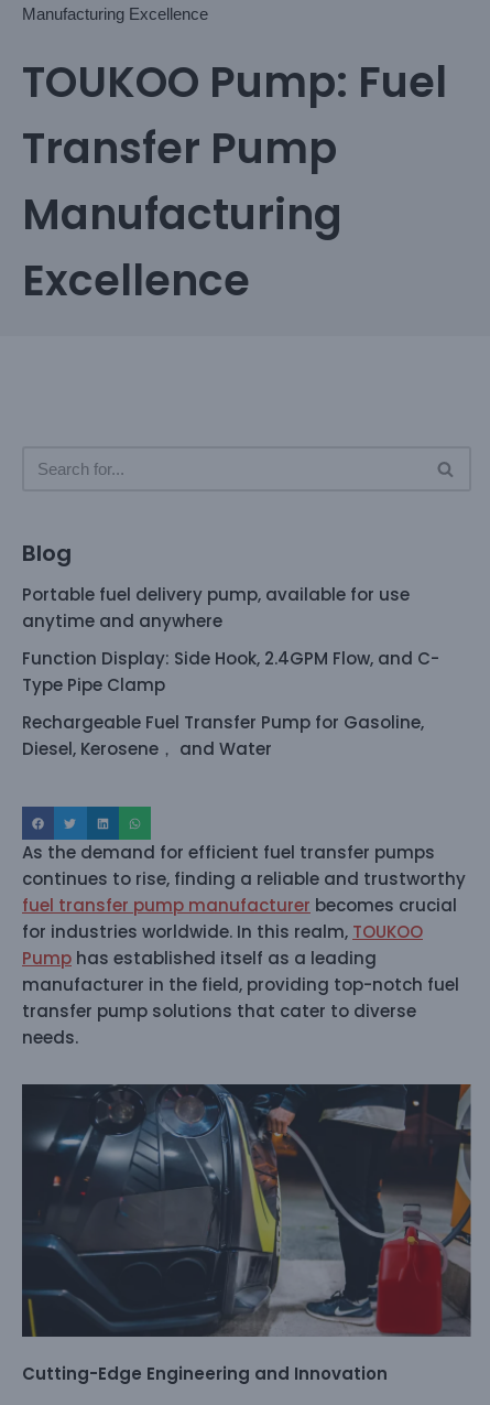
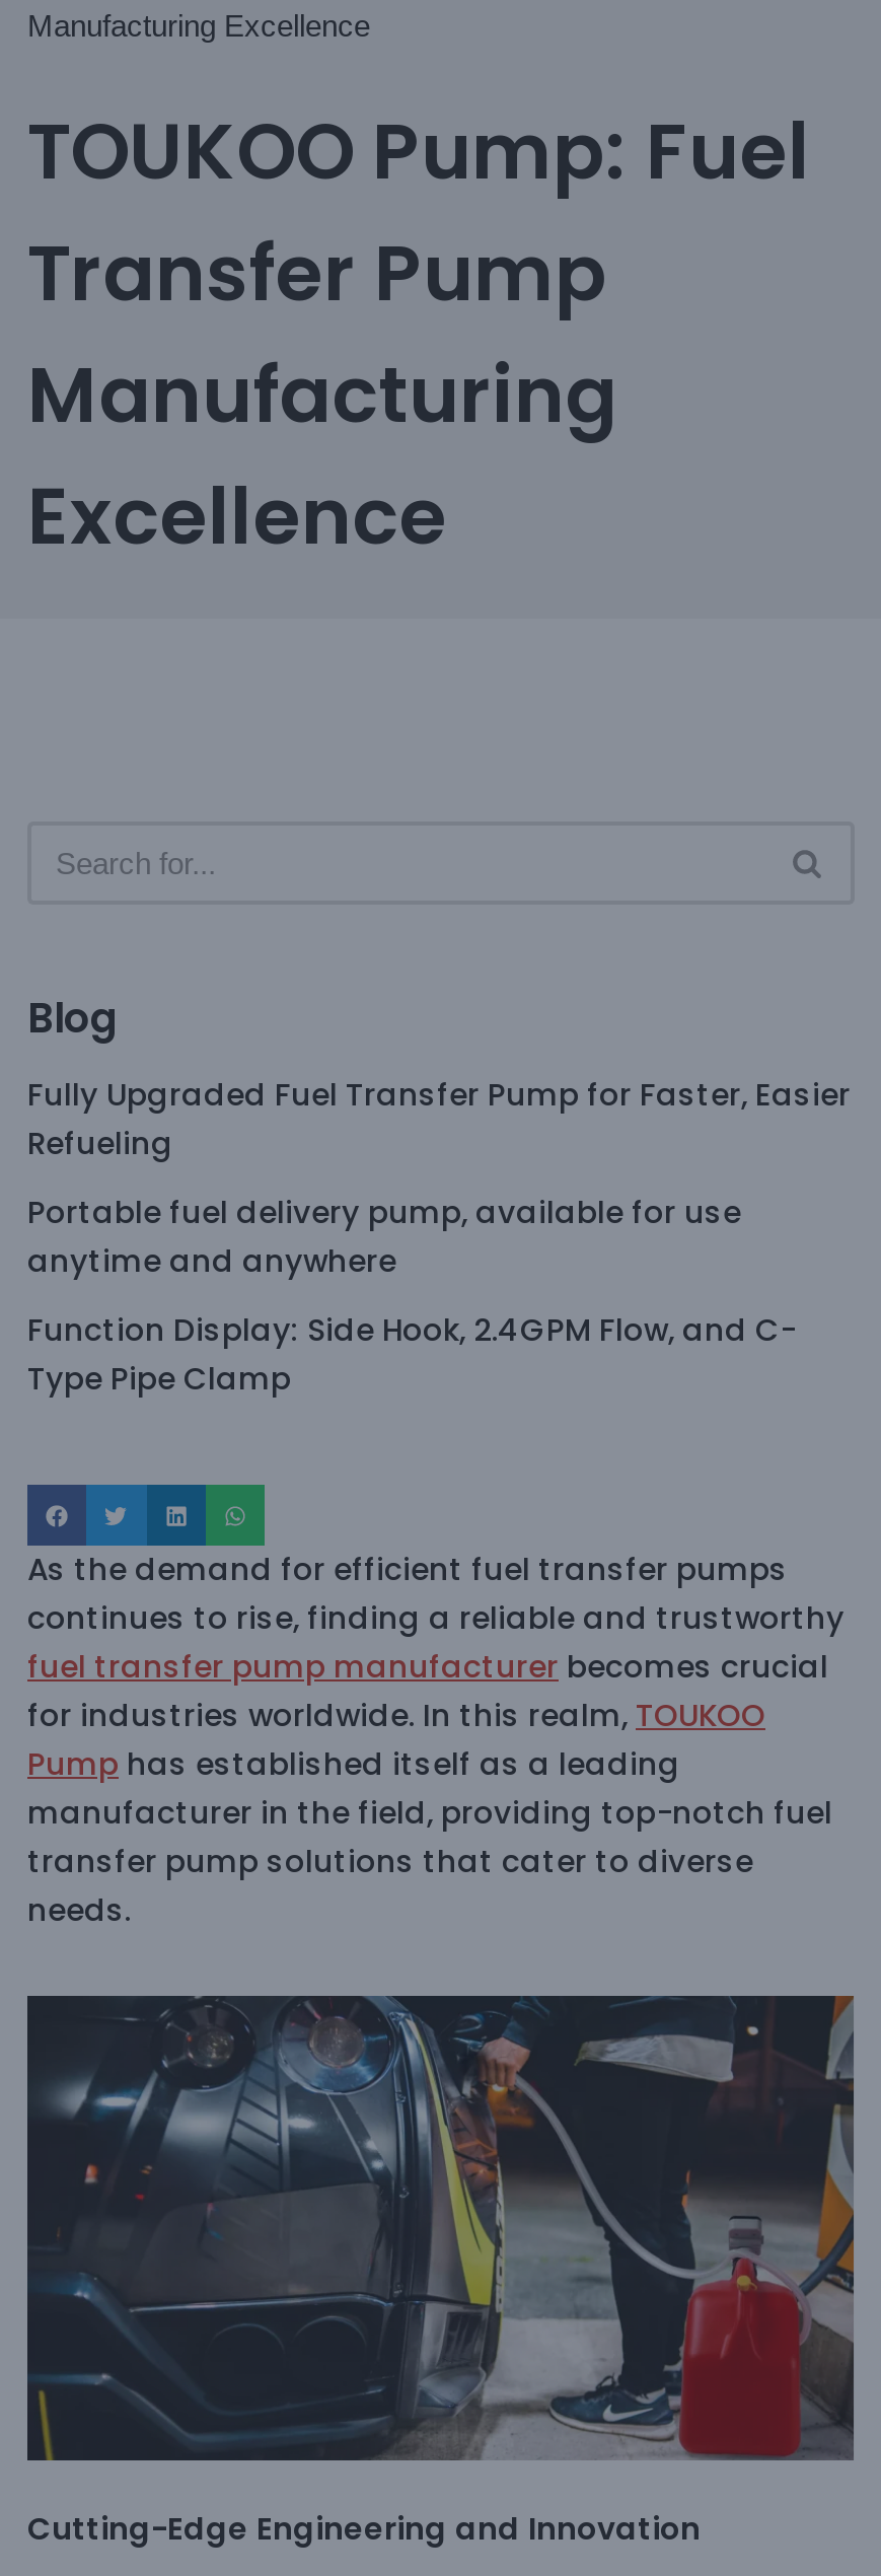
+ Fully Upgraded Fuel Transfer Pump for Faster, Easier
+ Refueling

moved down: Portable fuel delivery pump, available for use | anytime and anywhere | Function Display: Side Hook, 2.4GPM Flow, and C- | Type Pipe Clamp

- Rechargeable Fuel Transfer Pump for Gasoline,
- Diesel, Kerosene， and Water
